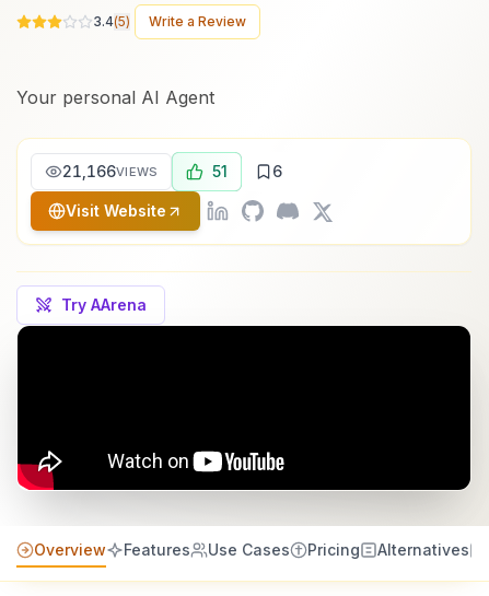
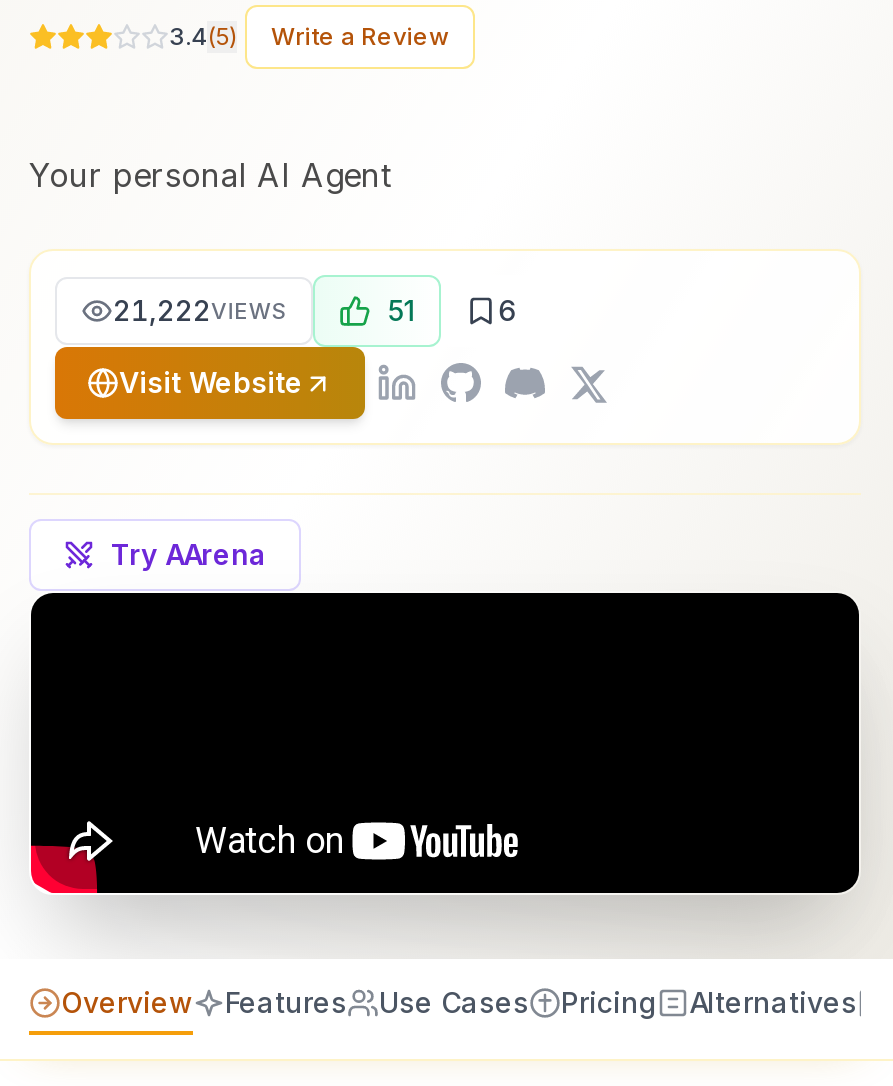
- 21,166VIEWS
+ 21,222VIEWS
